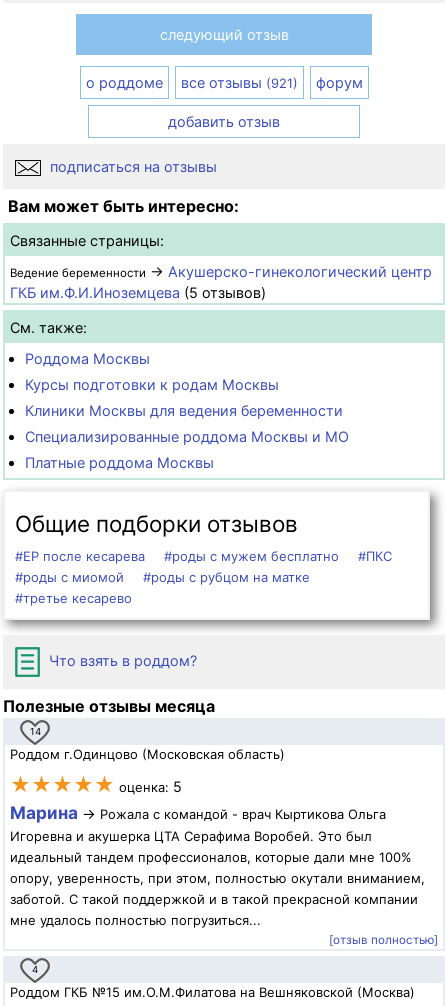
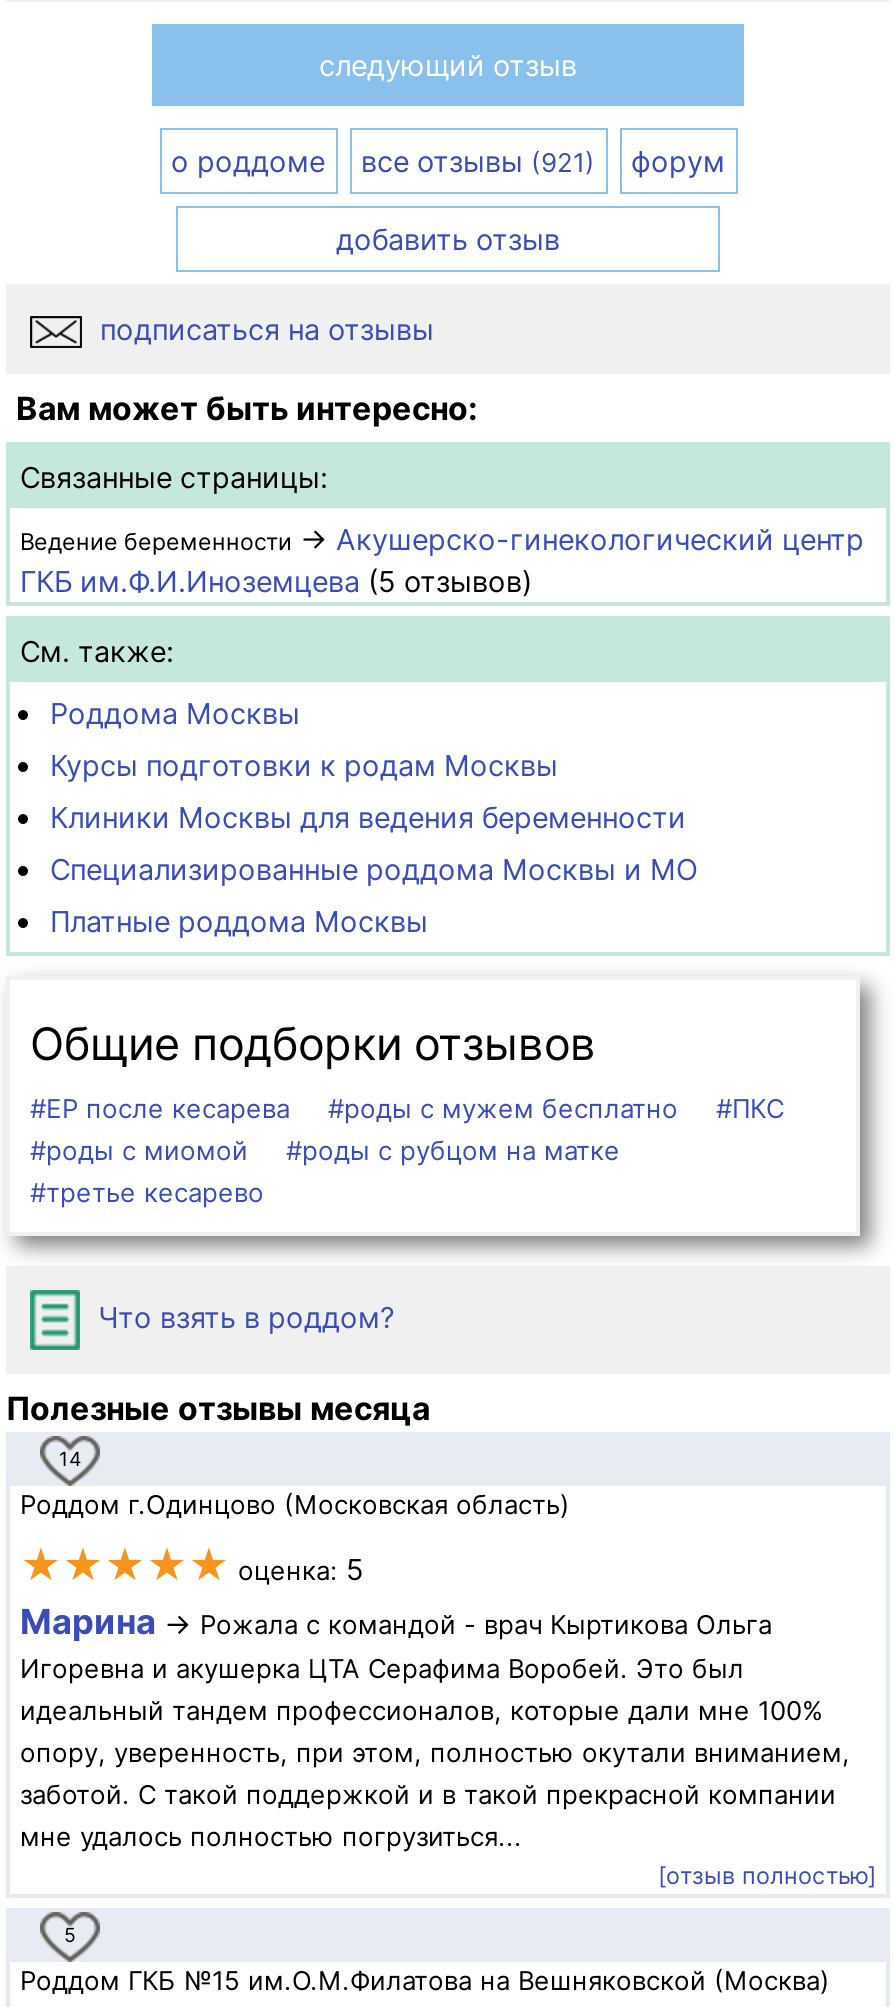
- 4
+ 5
